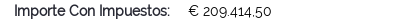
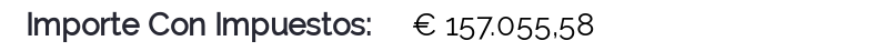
- Importe Con Impuestos: € 209.414,50
+ Importe Con Impuestos: € 157.055,58
